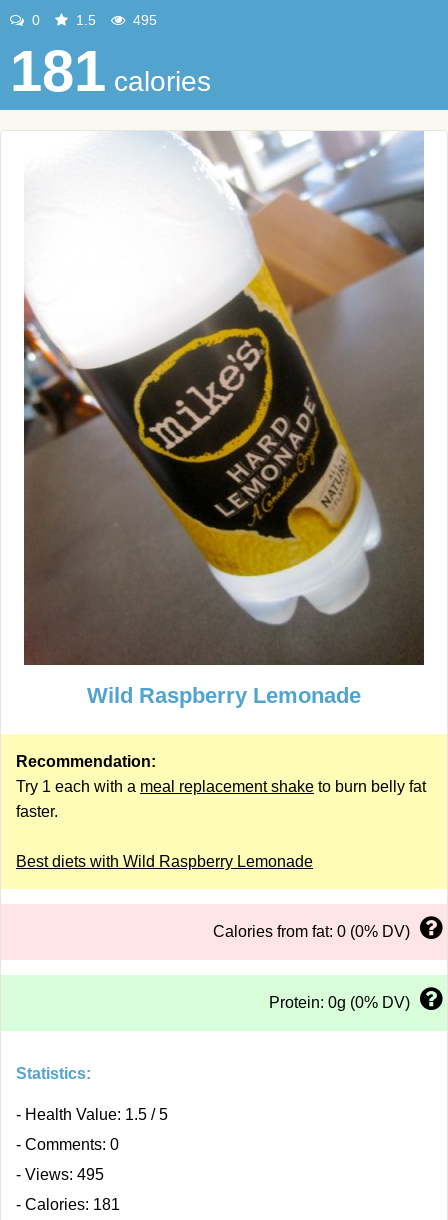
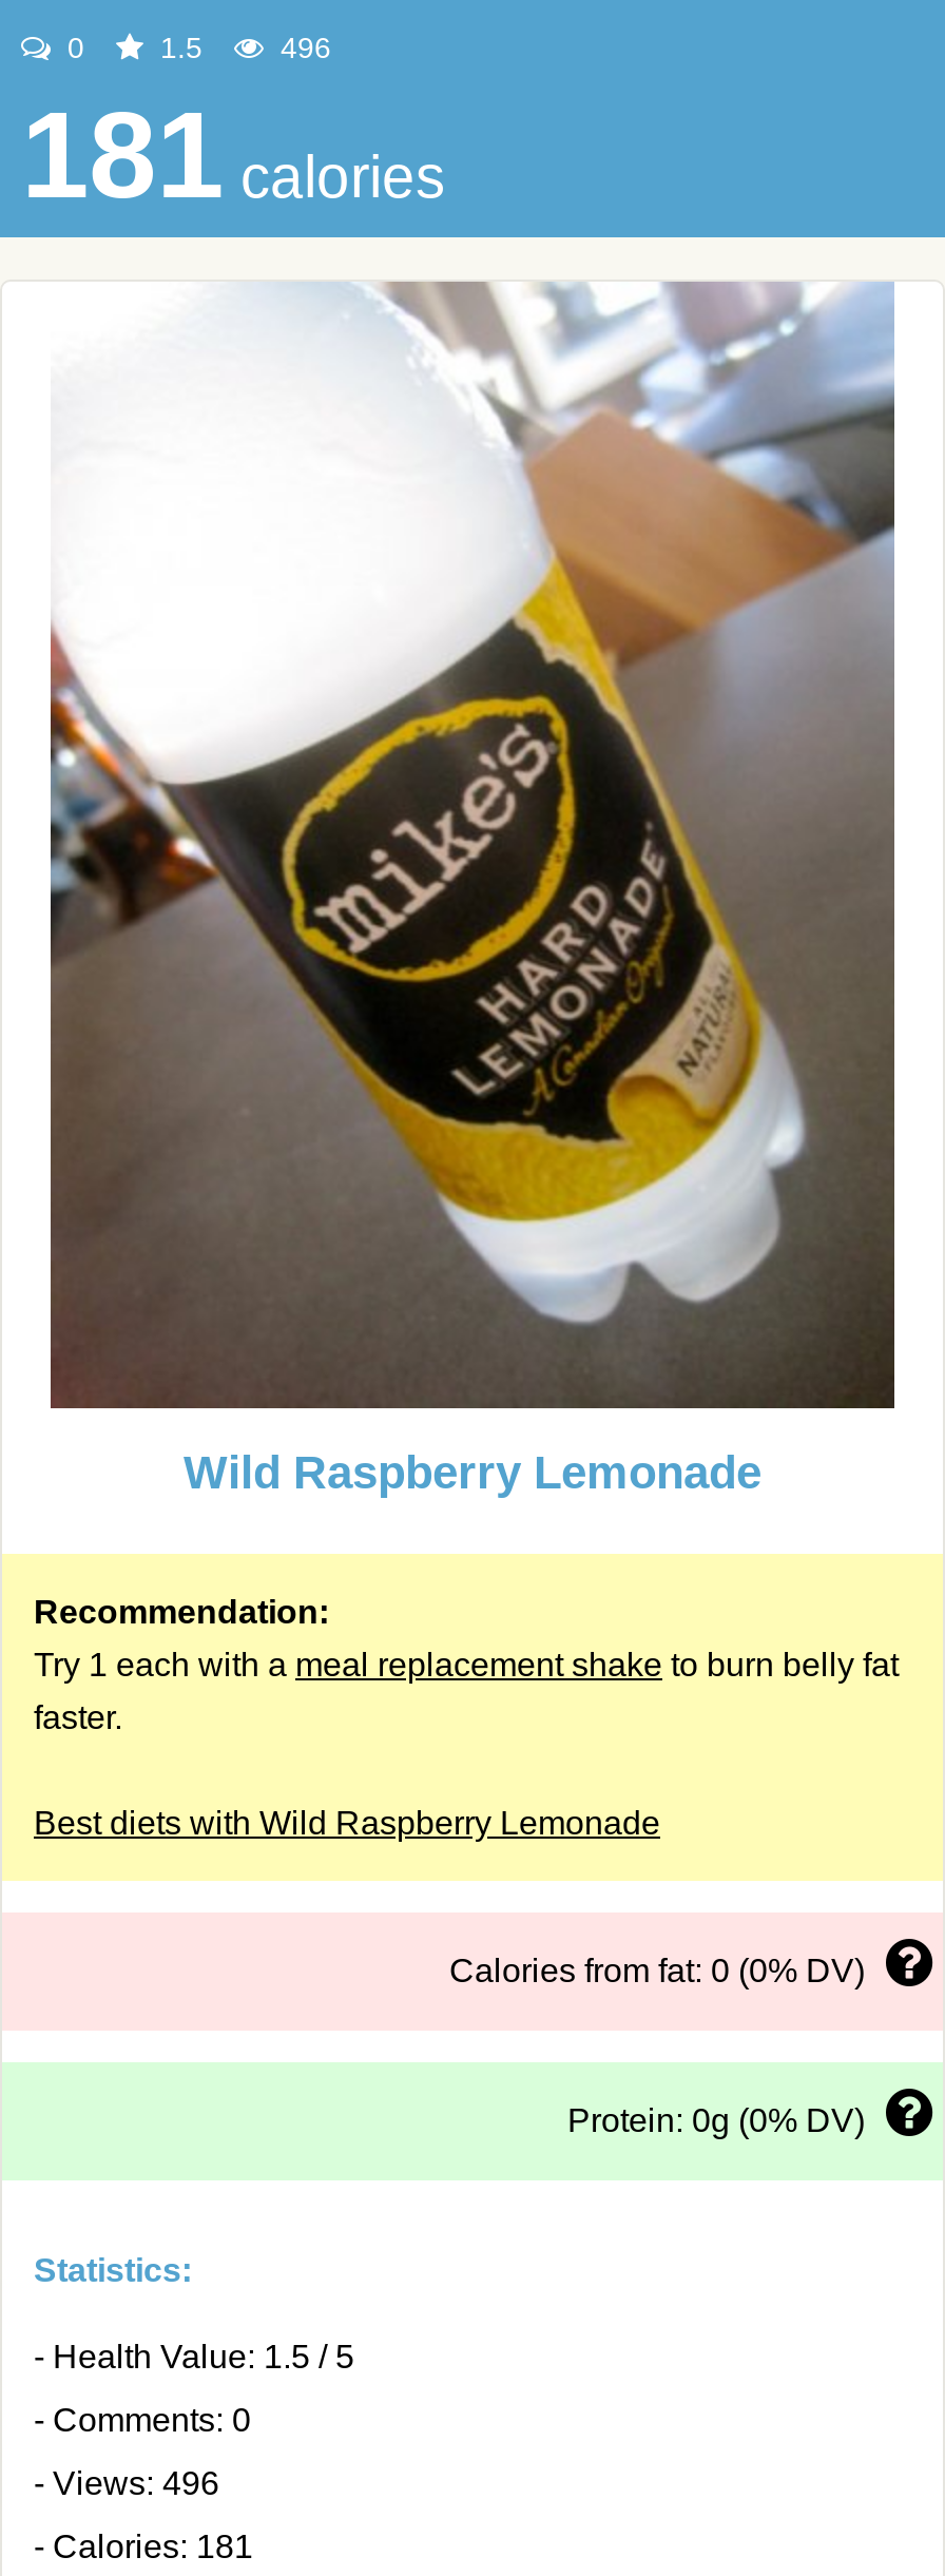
- 495
+ 496

- - Views: 495
+ - Views: 496
